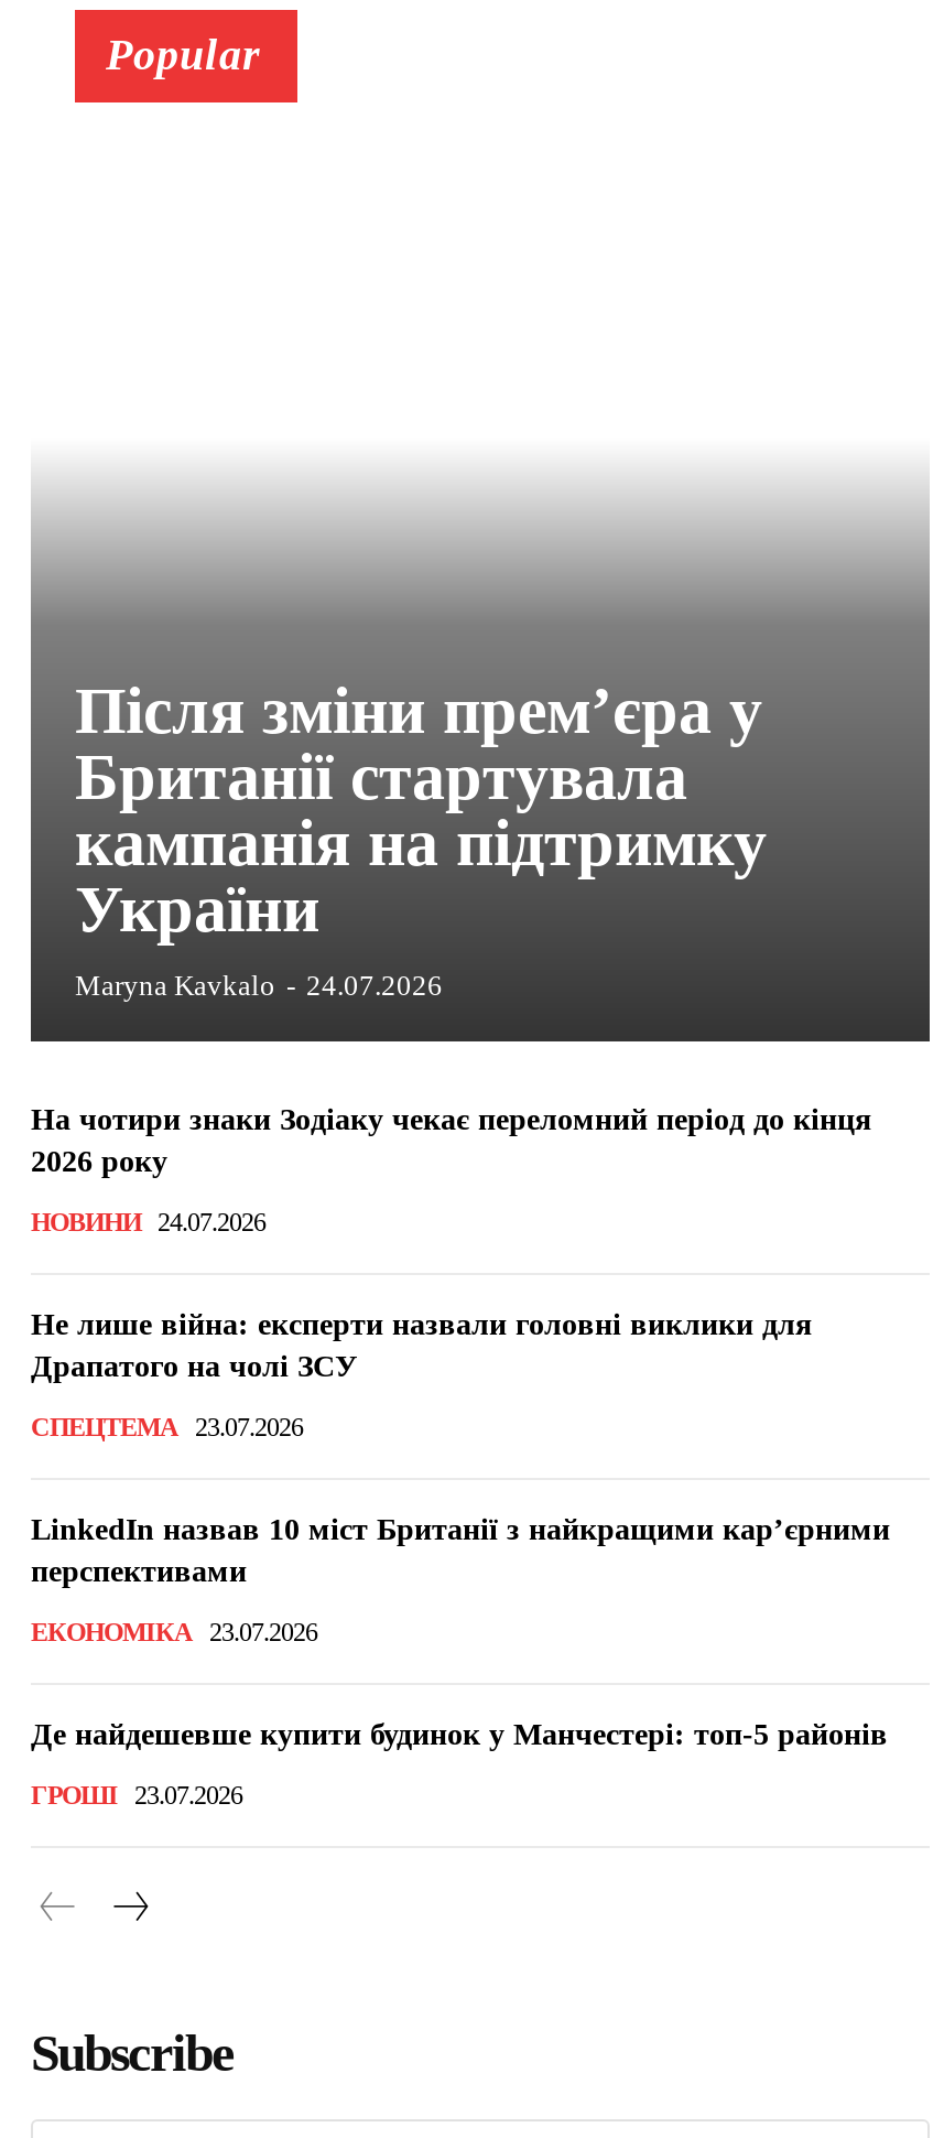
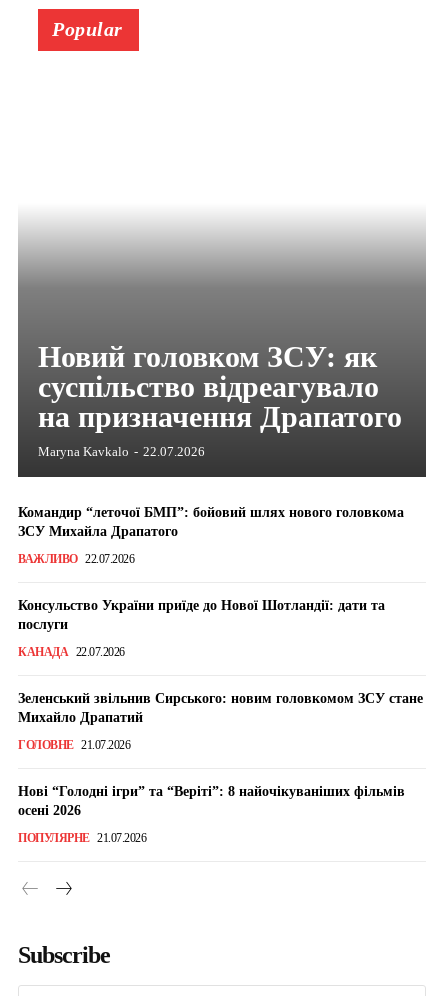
- Після зміни прем’єра у
- Британії стартувала
- кампанія на підтримку
- України
- Maryna Kavkalo - 24.07.2026
+ Новий головком ЗСУ: як
+ суспільство відреагувало
+ на призначення Драпатого
+ Maryna Kavkalo - 22.07.2026

- На чотири знаки Зодіаку чекає переломний період до кінця
- 2026 року
+ Командир “леточої БМП”: бойовий шлях нового головкома
+ ЗСУ Михайла Драпатого

- НОВИНИ 24.07.2026
+ ВАЖЛИВО 22.07.2026

- Не лише війна: експерти назвали головні виклики для
- Драпатого на чолі ЗСУ
+ Консульство України приїде до Нової Шотландії: дати та
+ послуги

- CПЕЦТЕМА 23.07.2026
+ КАНАДА 22.07.2026

- LinkedIn назвав 10 міст Британії з найкращими кар’єрними
- перспективами
+ Зеленський звільнив Сирського: новим головкомом ЗСУ стане
+ Михайло Драпатий

- ЕКОНОМІКА 23.07.2026
+ ГОЛОВНЕ 21.07.2026

- Де найдешевше купити будинок у Манчестері: топ-5 районів
+ Нові “Голодні ігри” та “Веріті”: 8 найочікуваніших фільмів
+ осені 2026

- ГРОШІ 23.07.2026
+ ПОПУЛЯРНЕ 21.07.2026
